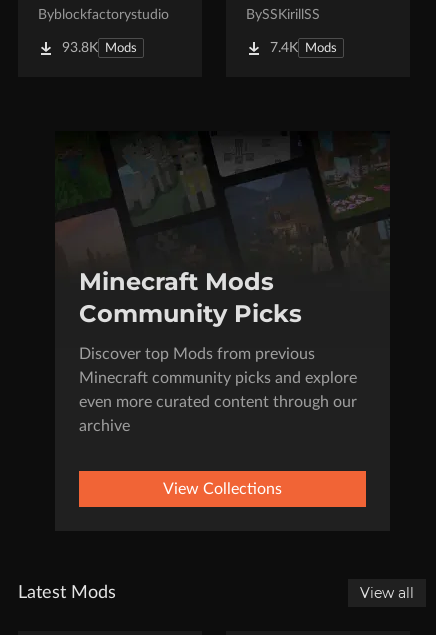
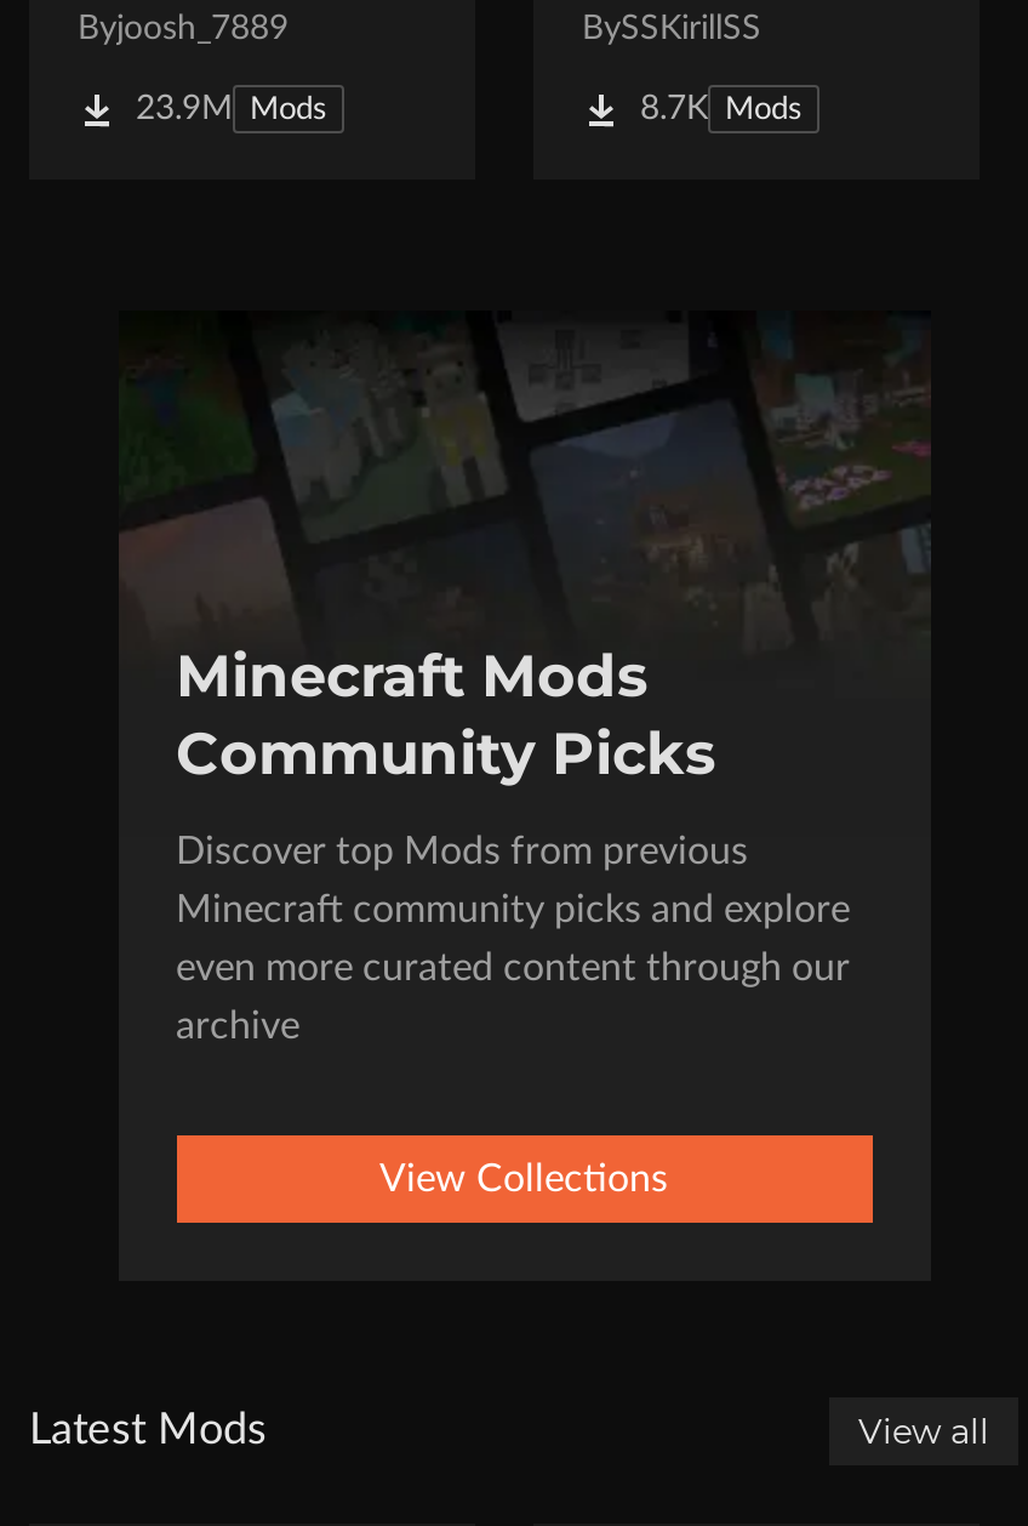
- Byblockfactorystudio
+ Byjoosh_7889

- 93.8K Mods
+ 23.9M Mods

- 7.4K Mods
+ 8.7K Mods
